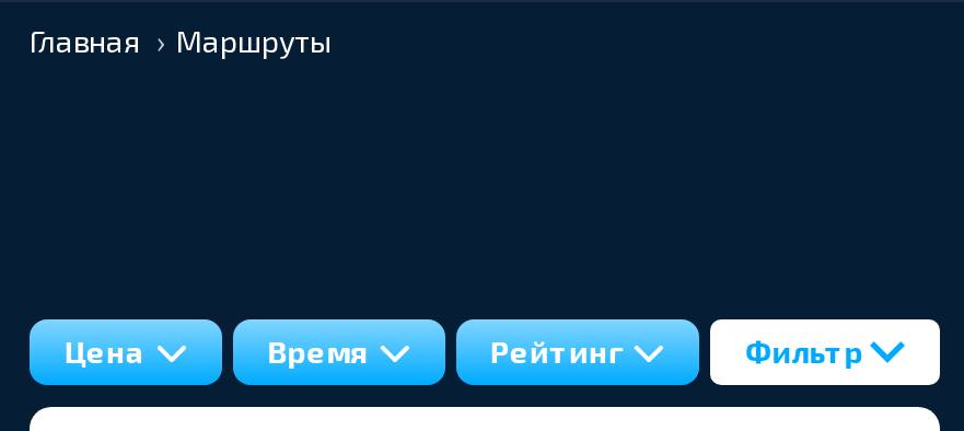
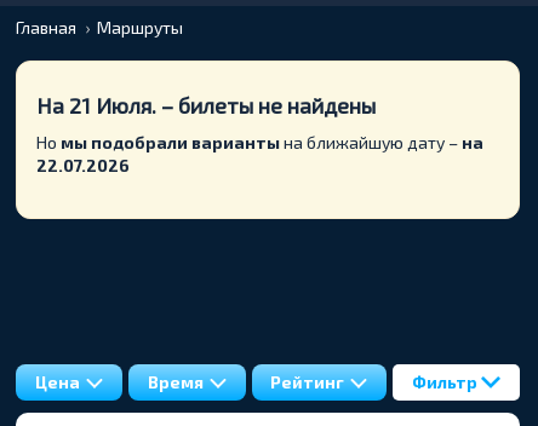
+ [image]
+ На 21 Июля. – билеты не найдены
+ Но мы подобрали варианты на ближайшую дату – на
+ 22.07.2026
